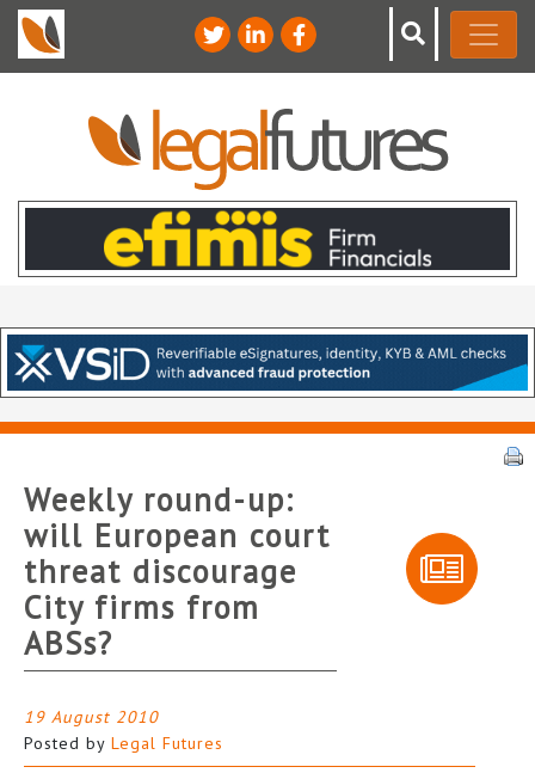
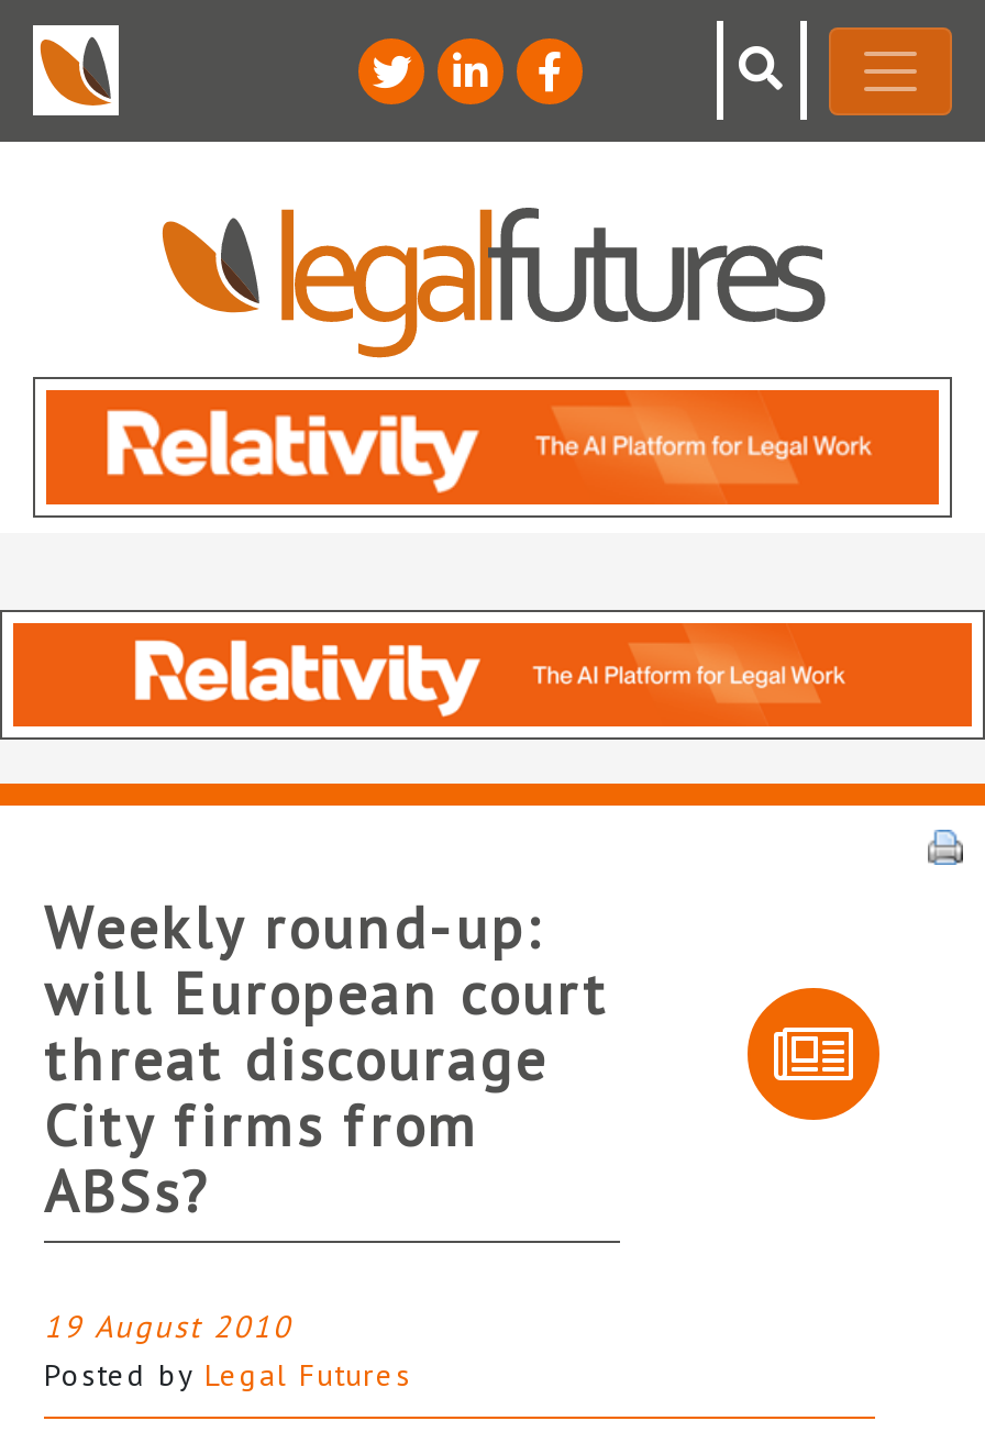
- [image]
+ [image]

- [image]
+ [image]
